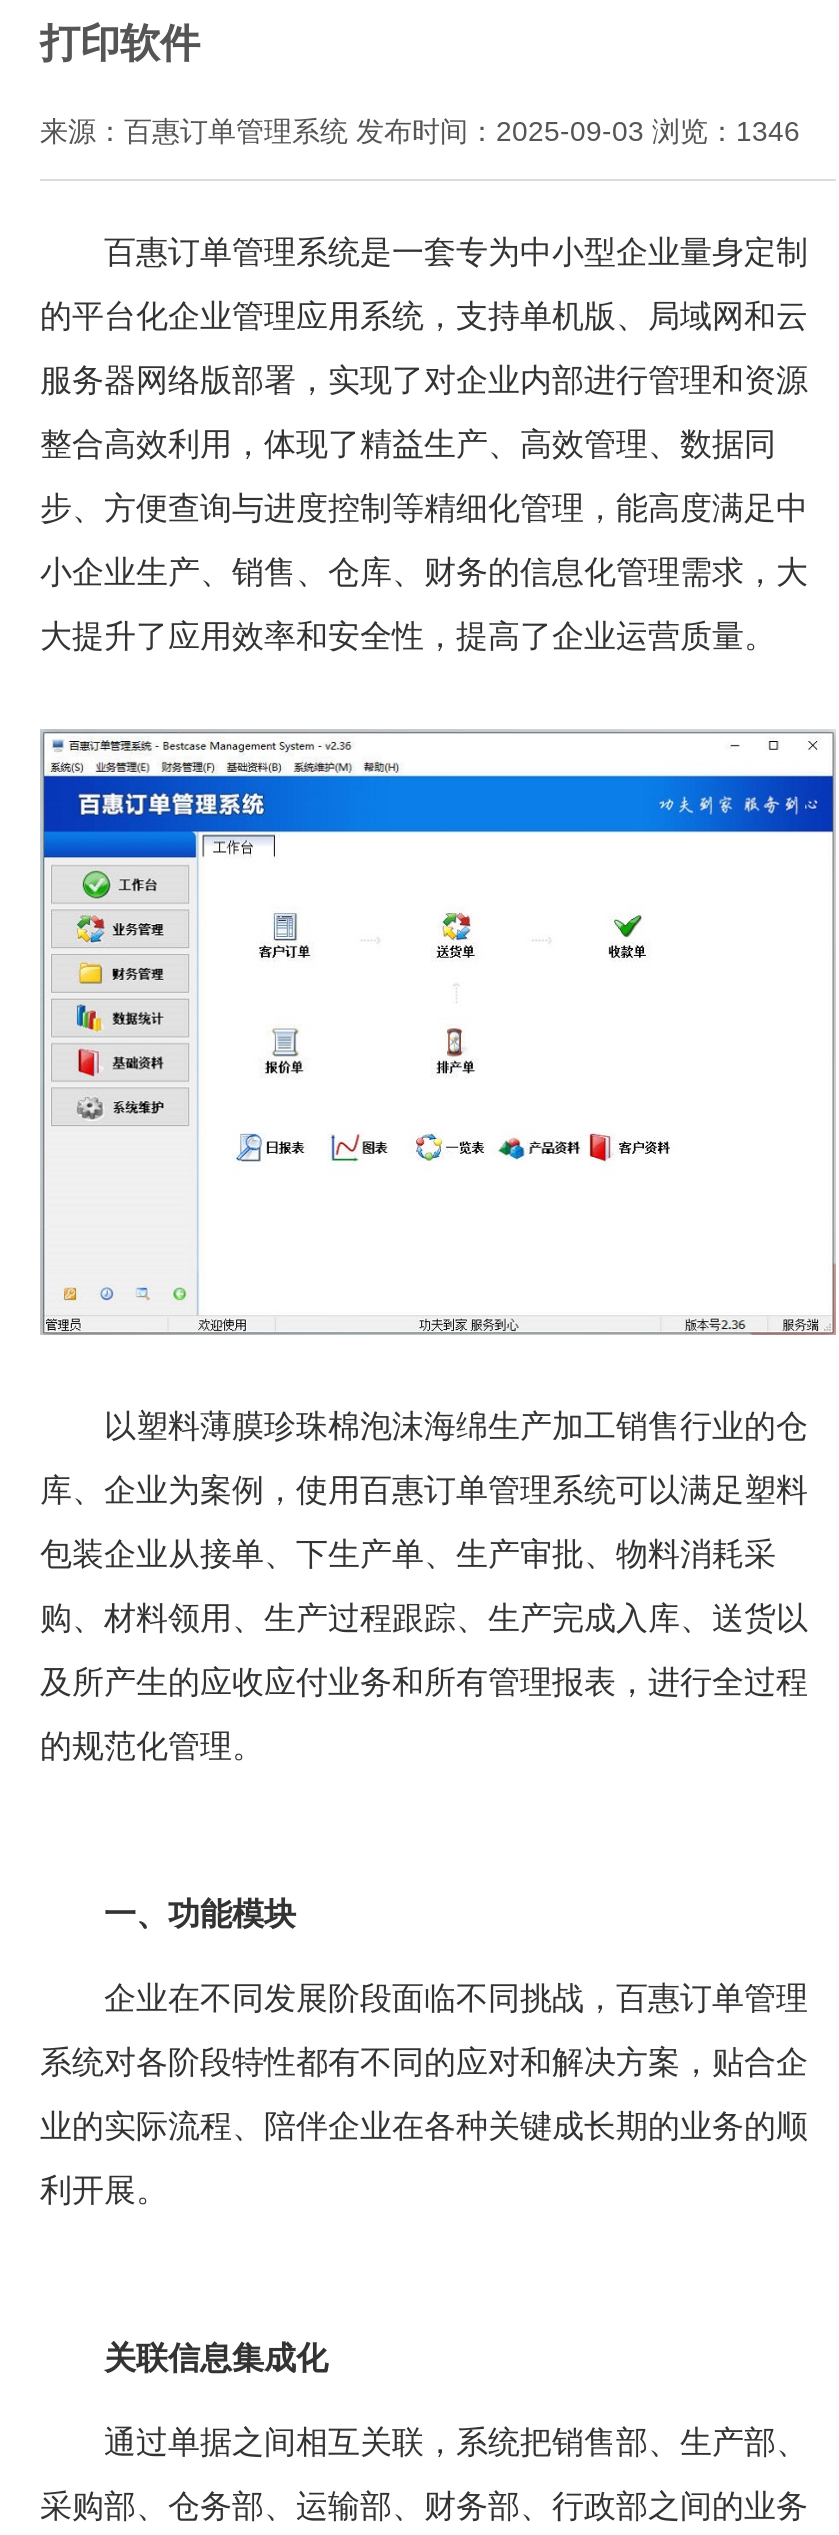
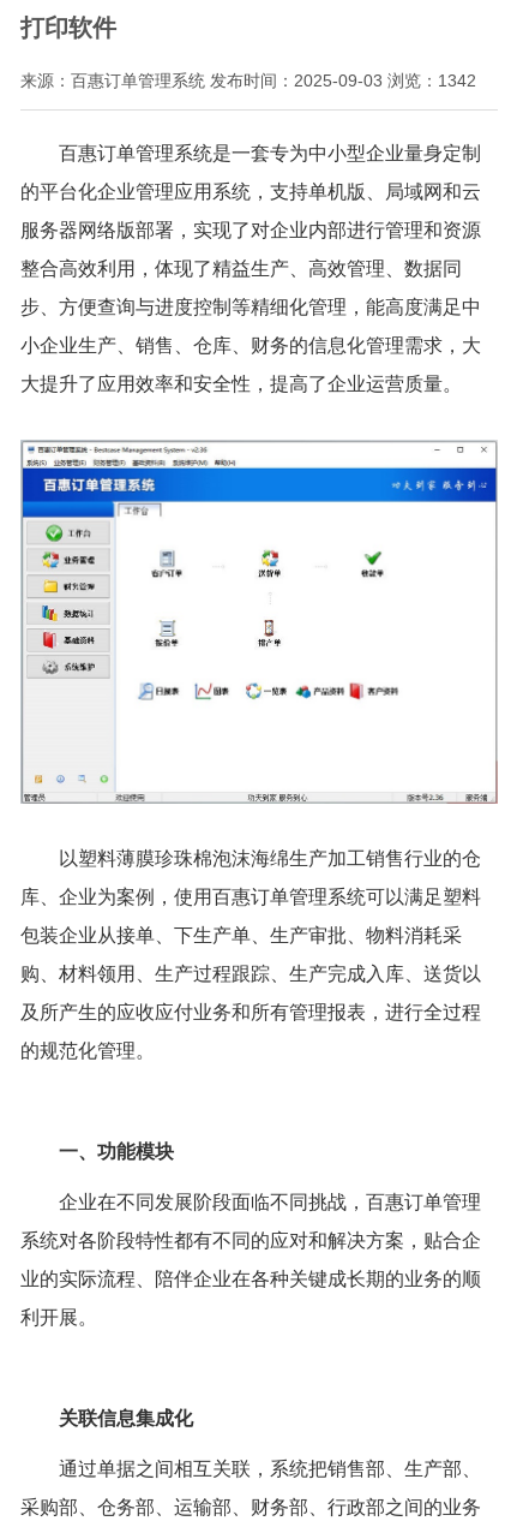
- 来源：百惠订单管理系统 发布时间：2025-09-03 浏览：1346
+ 来源：百惠订单管理系统 发布时间：2025-09-03 浏览：1342
